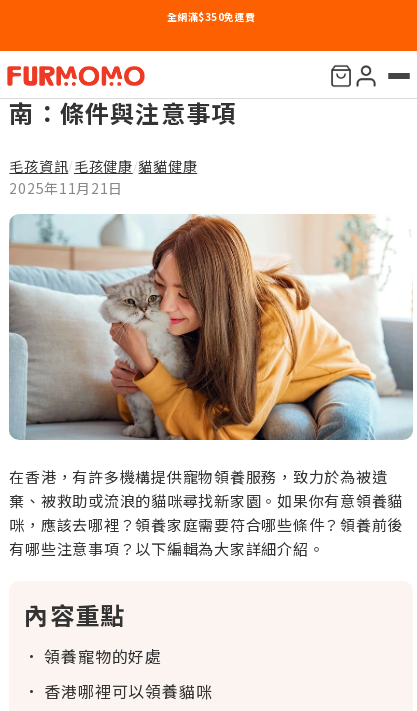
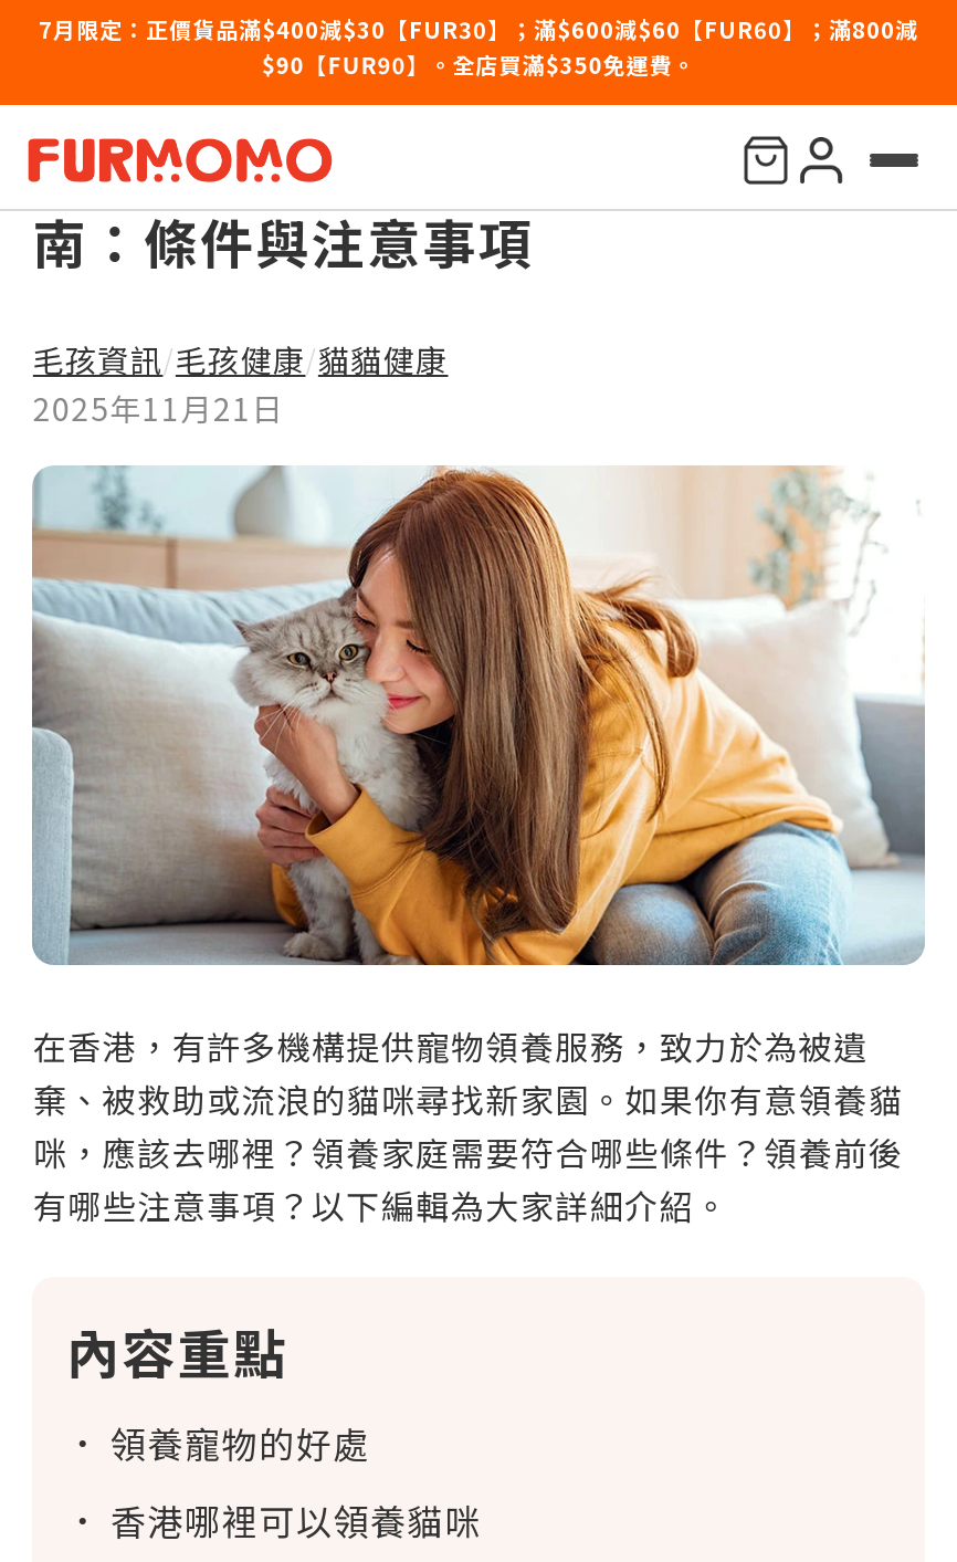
- 全網滿$350免運費
+ 7月限定：正價貨品滿$400減$30【FUR30】；滿$600減$60【FUR60】；滿800減
+ $90【FUR90】。全店買滿$350免運費。
